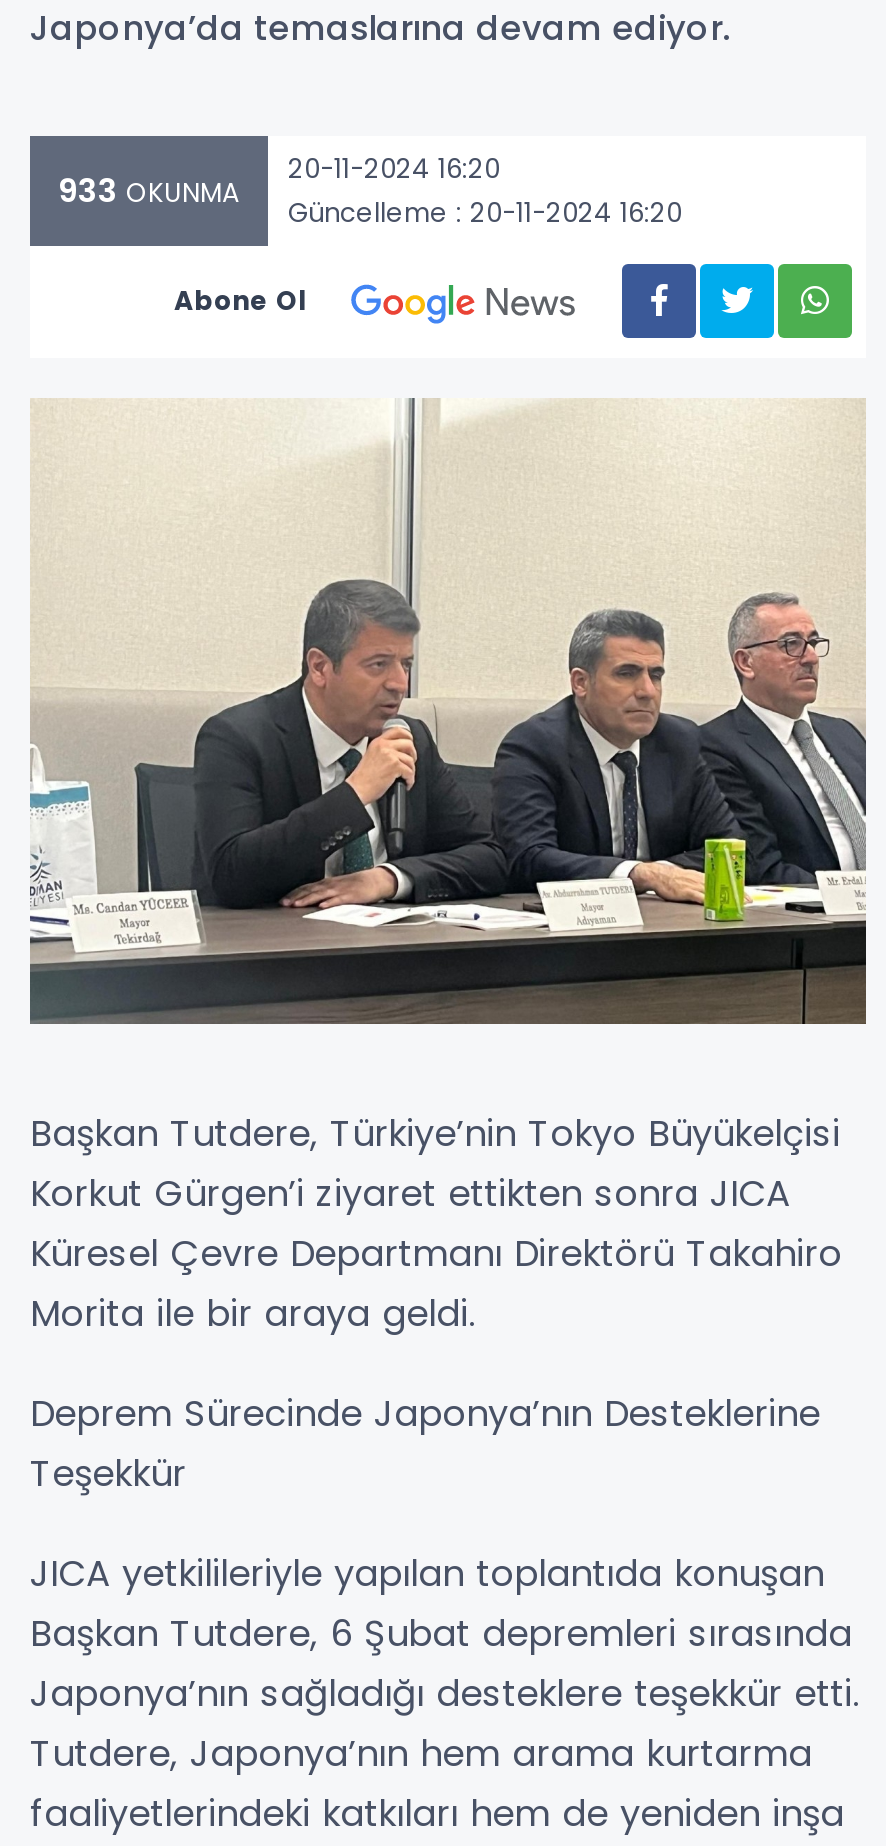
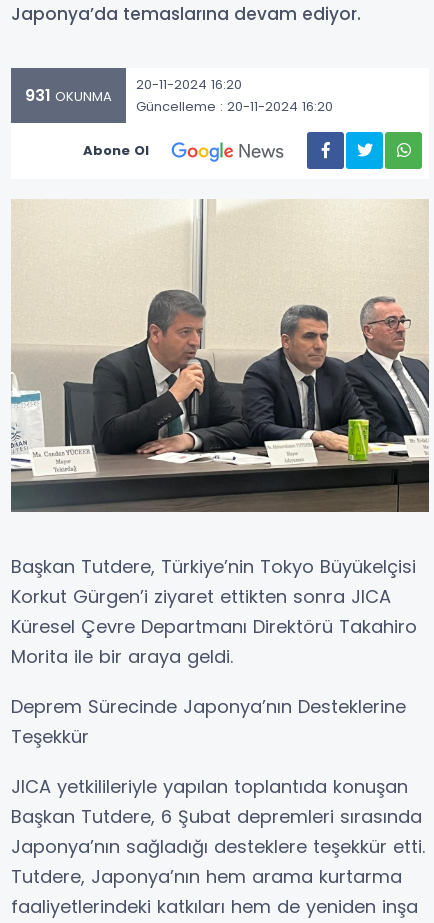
- 933 OKUNMA 20-11-2024 16:20 Güncelleme : 20-11-2024 16:20
+ 931 OKUNMA 20-11-2024 16:20 Güncelleme : 20-11-2024 16:20
